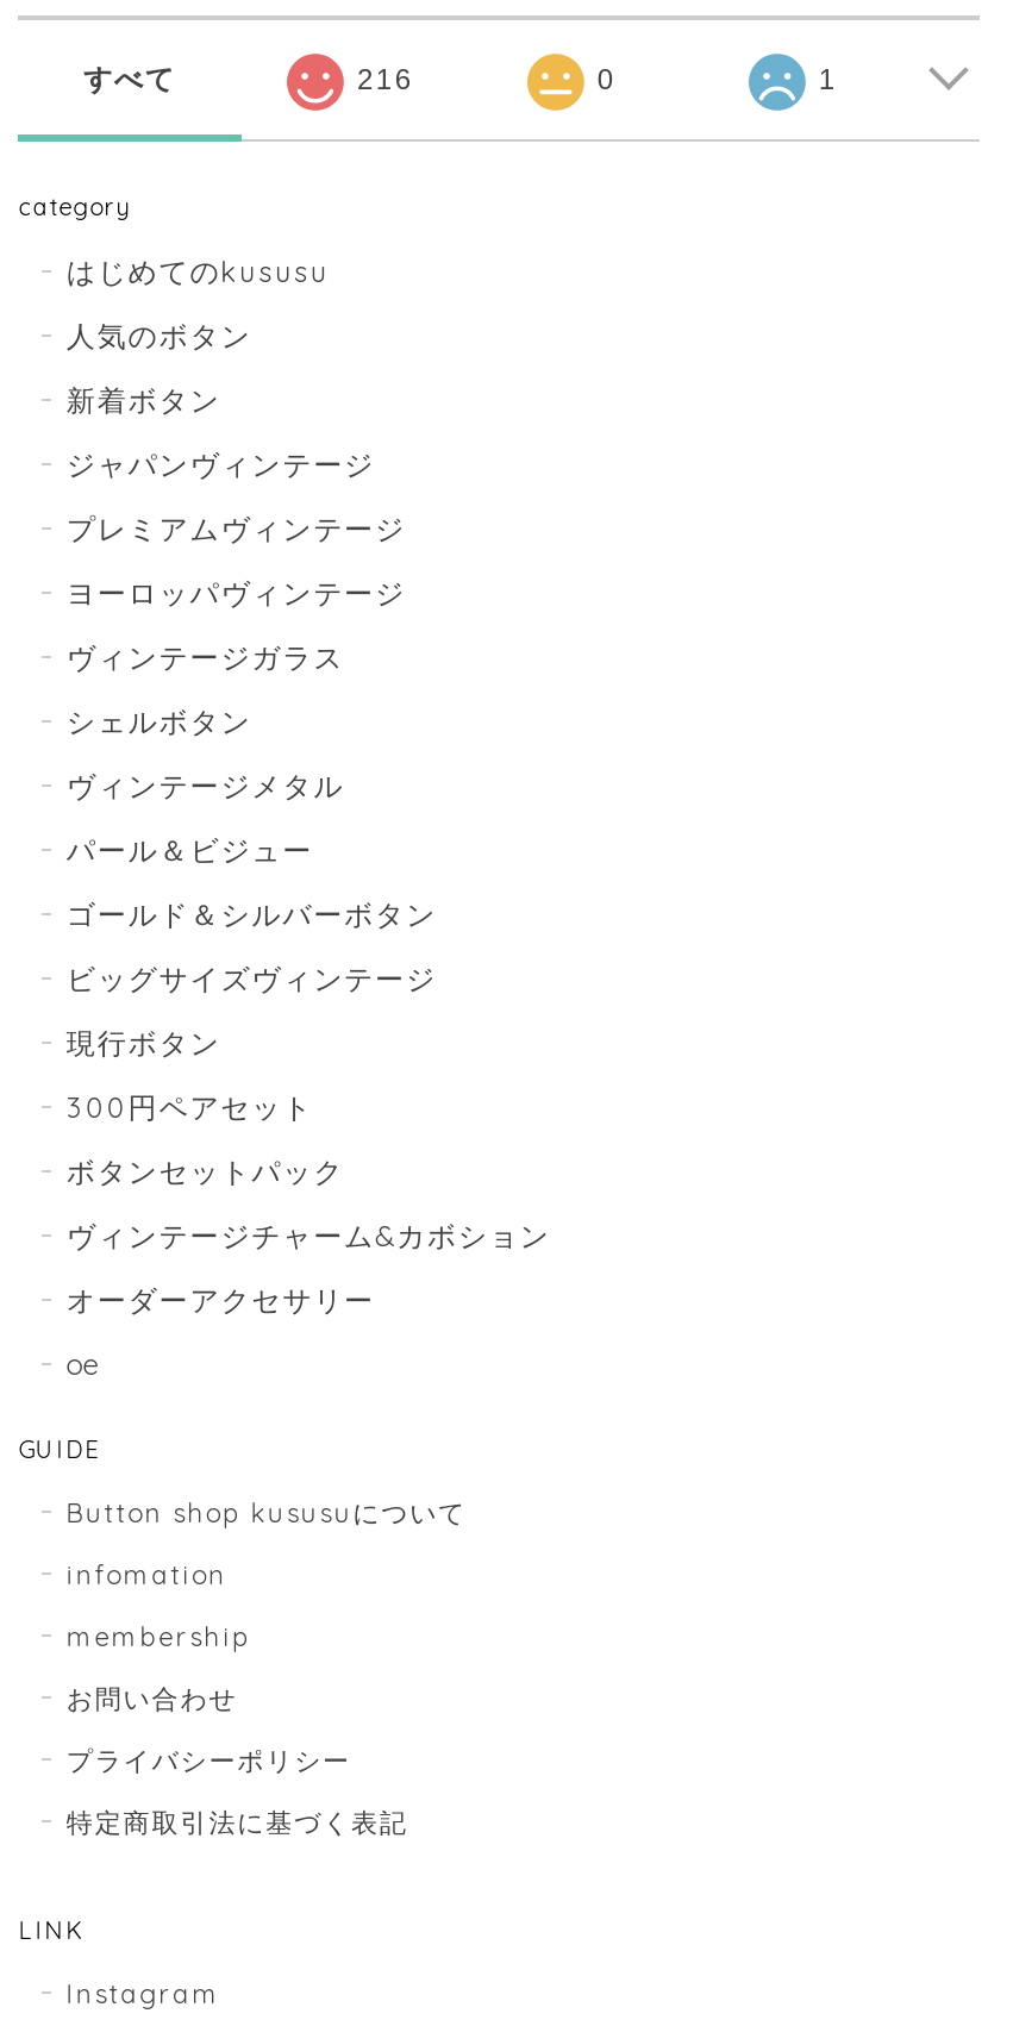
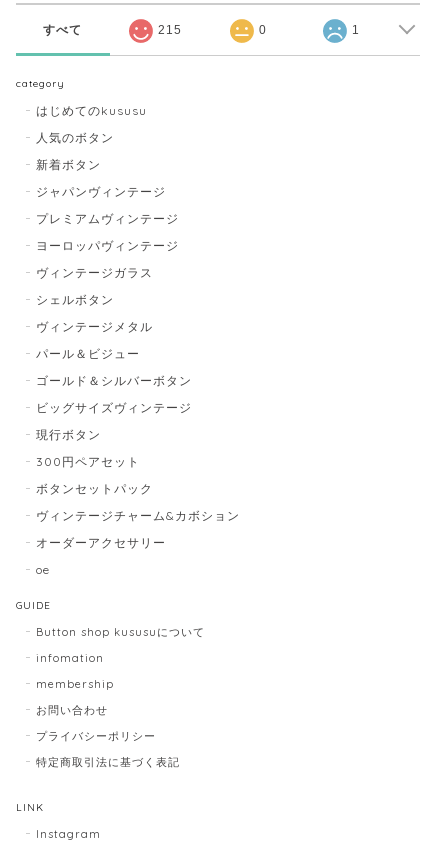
- 216
+ 215
